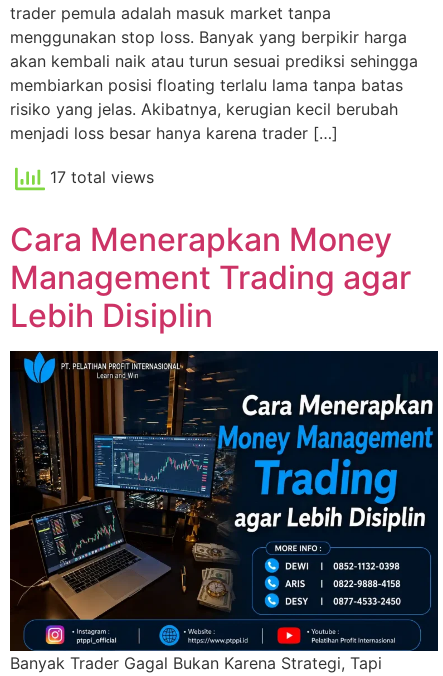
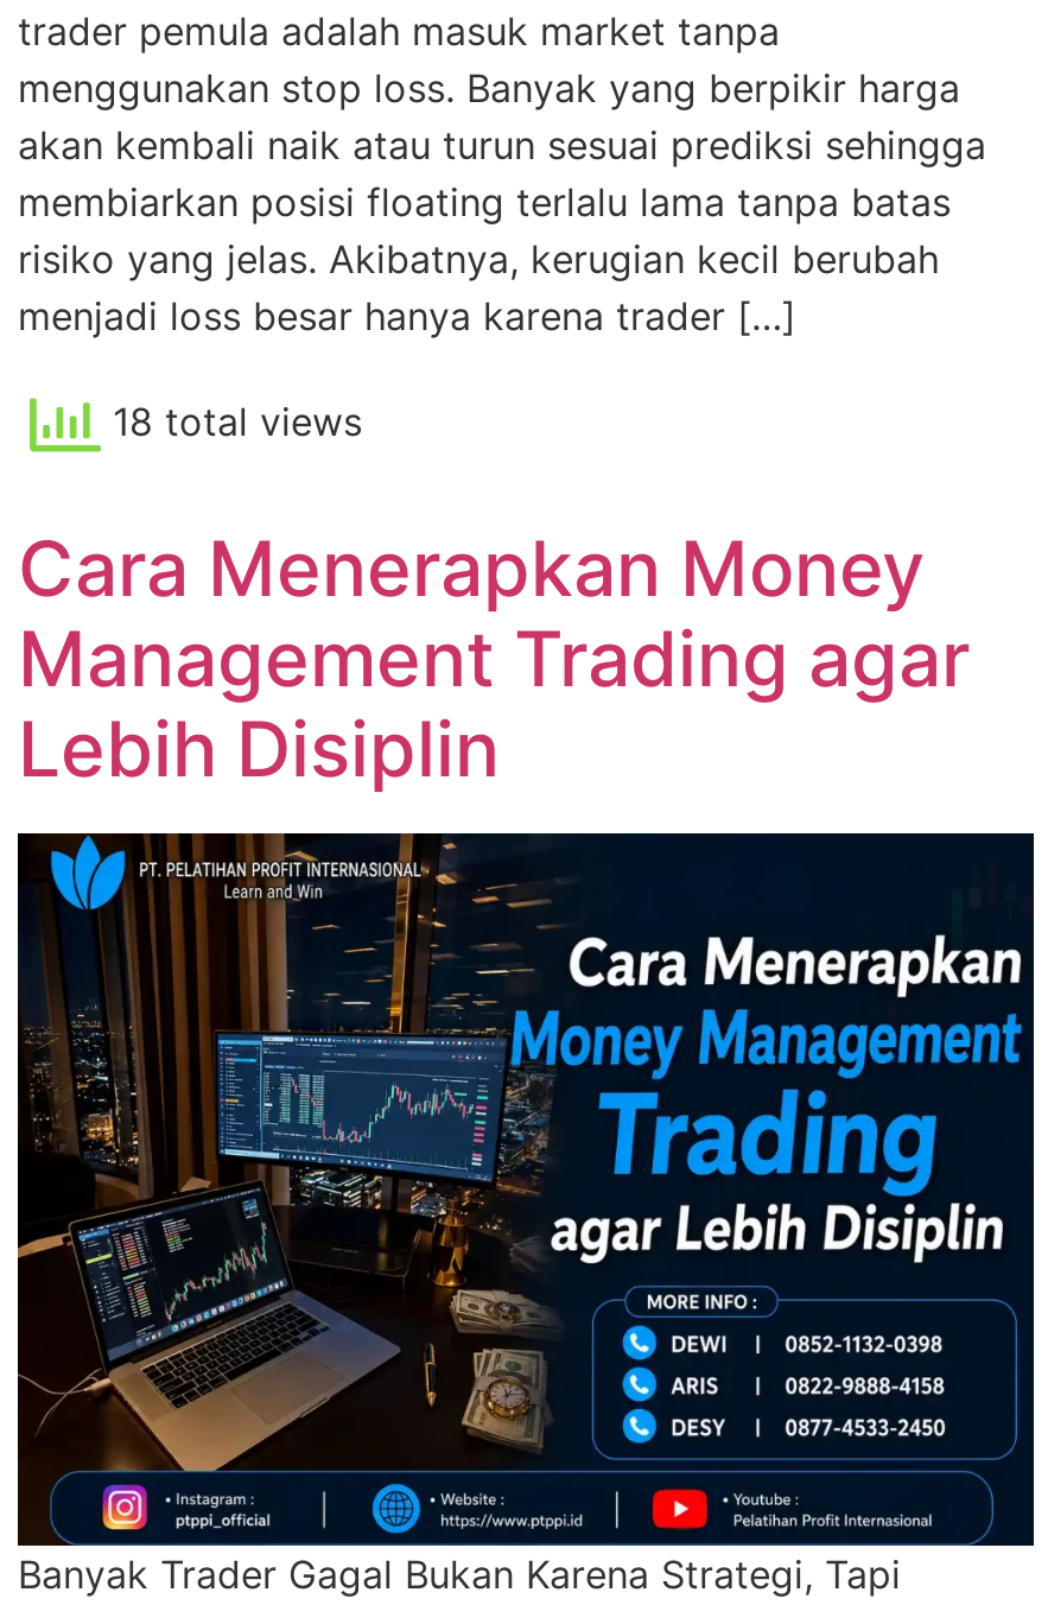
- 17 total views
+ 18 total views
